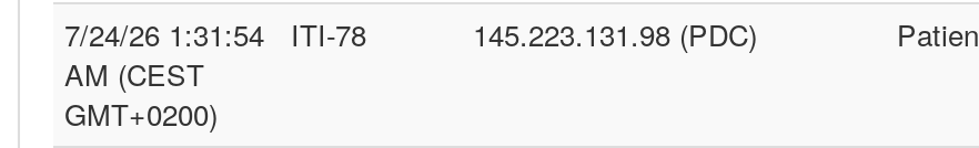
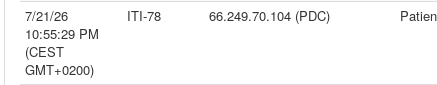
- 7/24/26 1:31:54
- AM (CEST
+ 7/21/26
+ 10:55:29 PM
+ (CEST

- 145.223.131.98 (PDC)
+ 66.249.70.104 (PDC)
